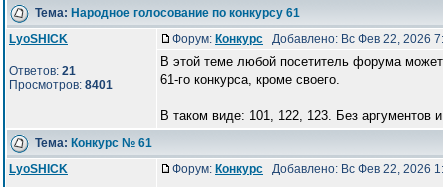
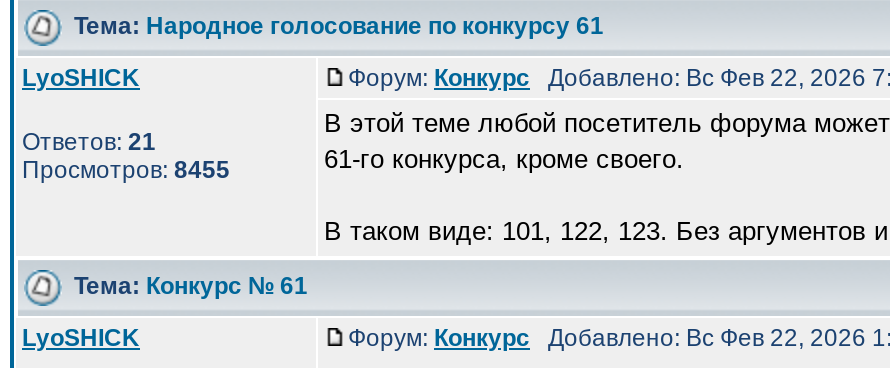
- Просмотров: 8401
+ Просмотров: 8455
